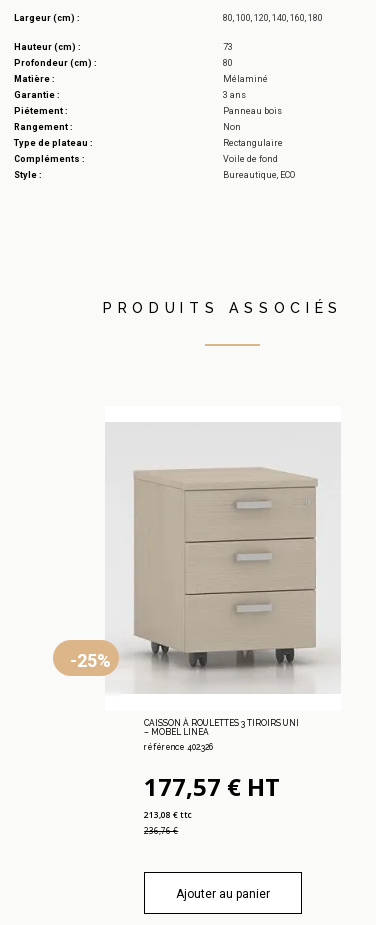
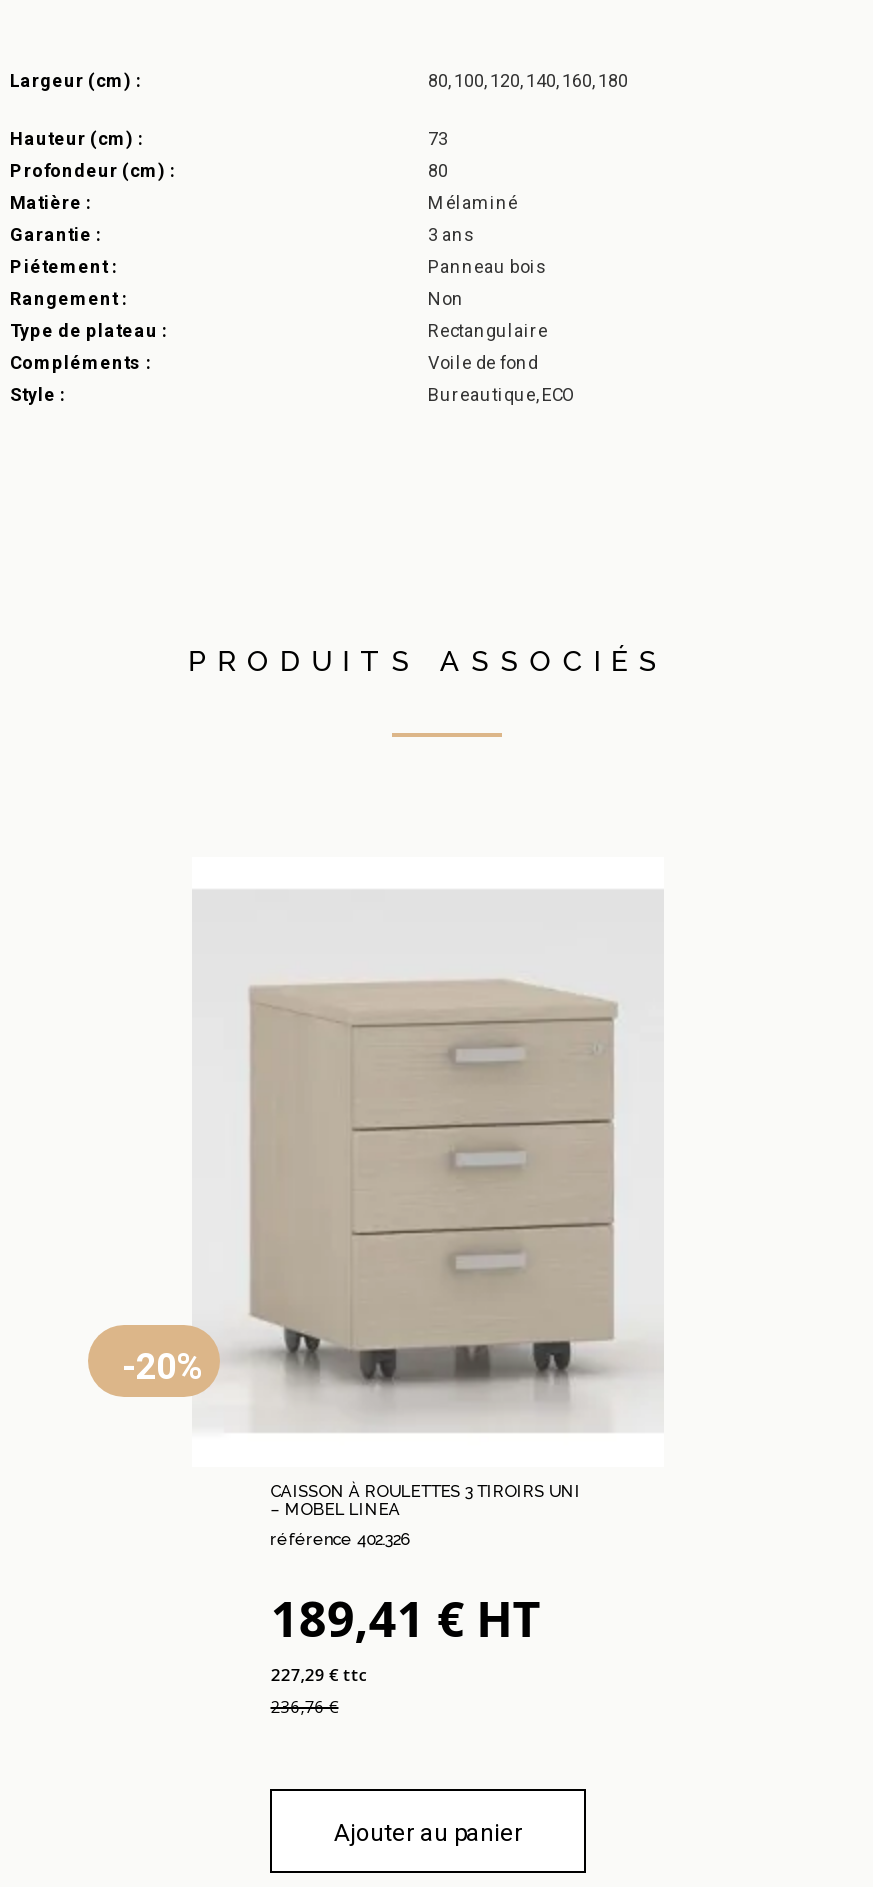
- -25%
+ -20%

- 177,57 € HT
+ 189,41 € HT

- 213,08 € ttc
+ 227,29 € ttc
